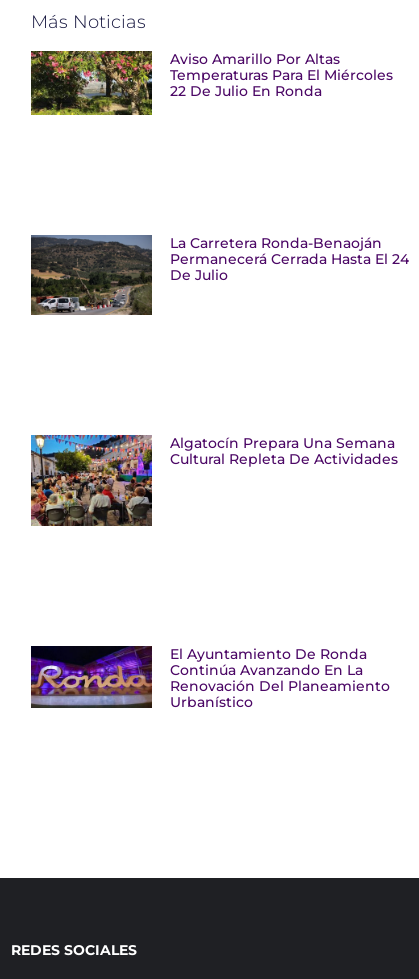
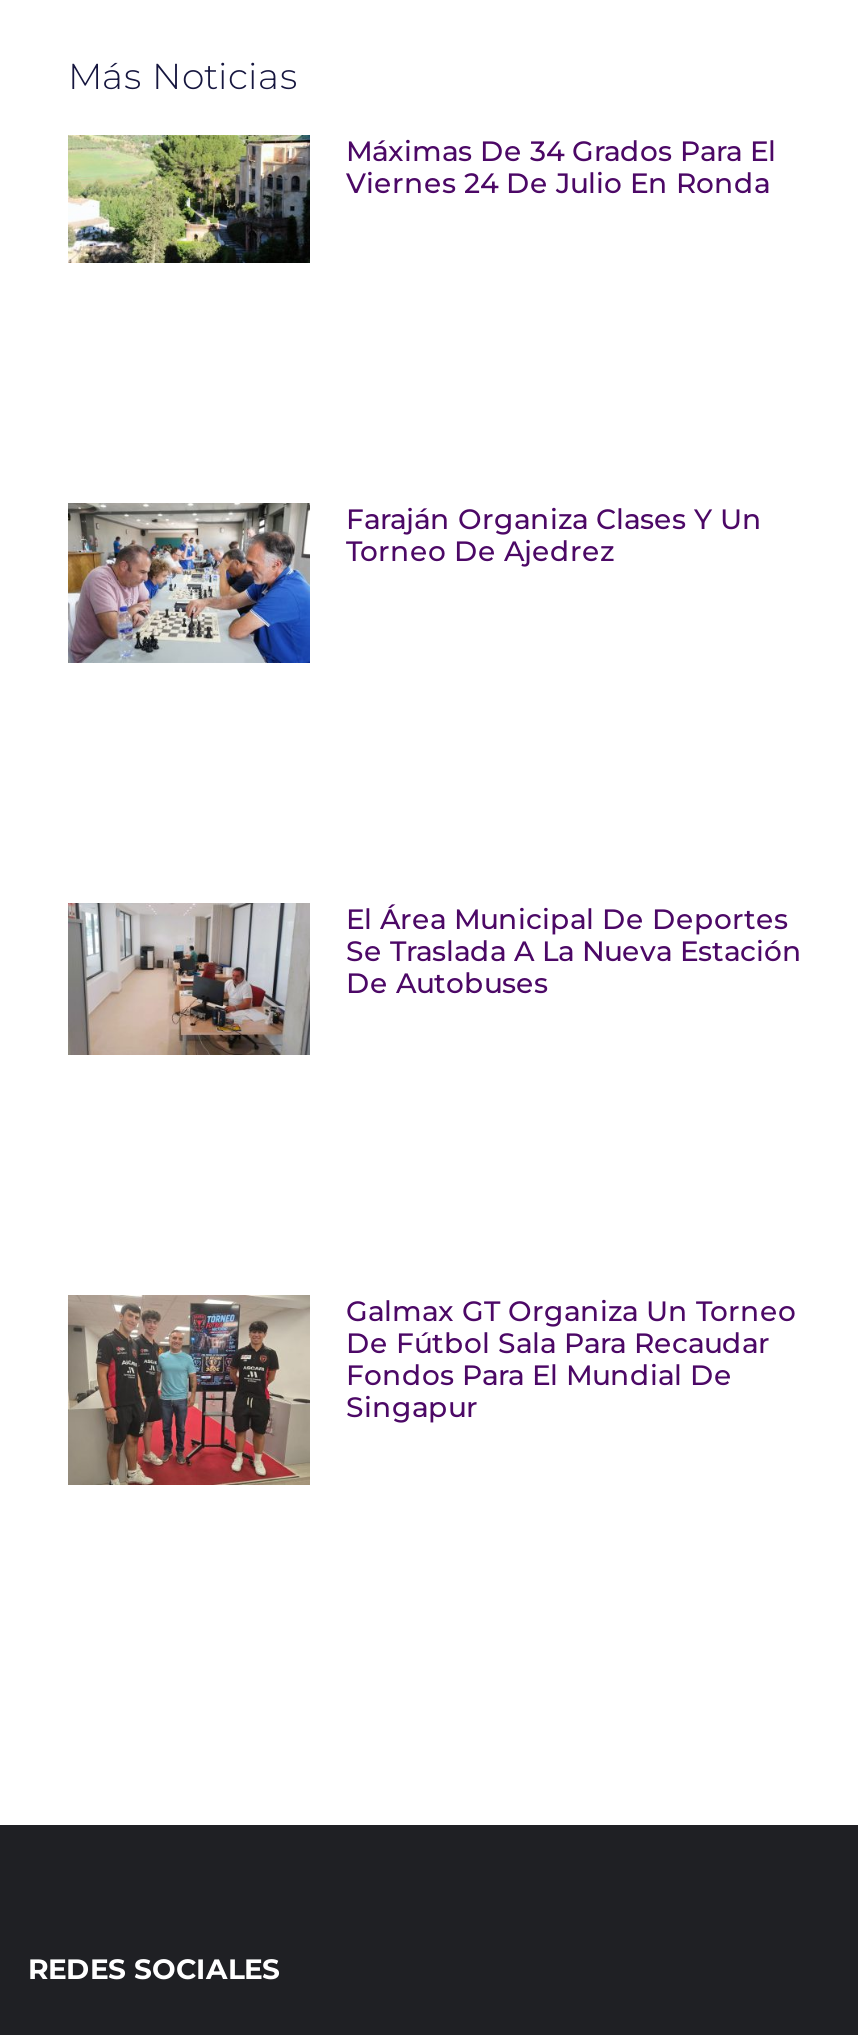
- [image]
- Aviso Amarillo Por Altas
- Temperaturas Para El Miércoles
- 22 De Julio En Ronda
+ [image]
+ Máximas De 34 Grados Para El
+ Viernes 24 De Julio En Ronda

- [image]
- La Carretera Ronda-Benaoján
- Permanecerá Cerrada Hasta El 24
- De Julio
+ [image]
+ Faraján Organiza Clases Y Un
+ Torneo De Ajedrez

- [image]
- Algatocín Prepara Una Semana
- Cultural Repleta De Actividades
+ [image]
+ El Área Municipal De Deportes
+ Se Traslada A La Nueva Estación
+ De Autobuses

- [image]
- El Ayuntamiento De Ronda
- Continúa Avanzando En La
- Renovación Del Planeamiento
- Urbanístico
+ [image]
+ Galmax GT Organiza Un Torneo
+ De Fútbol Sala Para Recaudar
+ Fondos Para El Mundial De
+ Singapur
